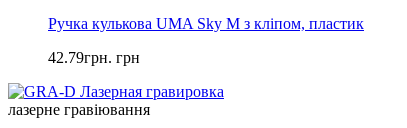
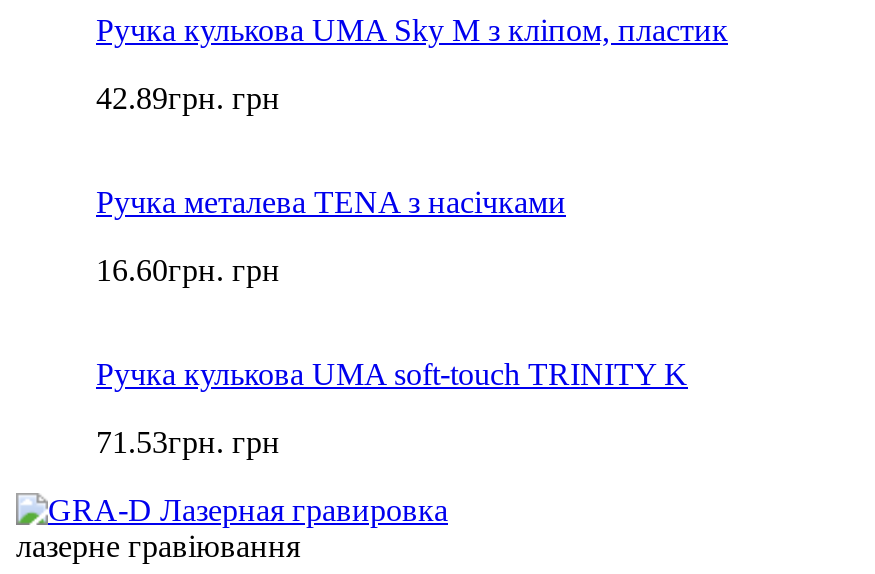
- 42.79грн. грн
+ 42.89грн. грн
+ Ручка металева TENA з насічками
+ 16.60грн. грн
+ Ручка кулькова UMA soft-touch TRINITY K
+ 71.53грн. грн
